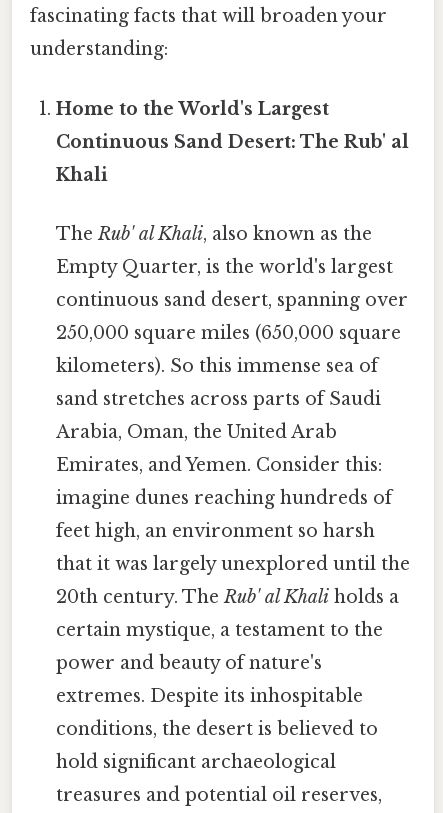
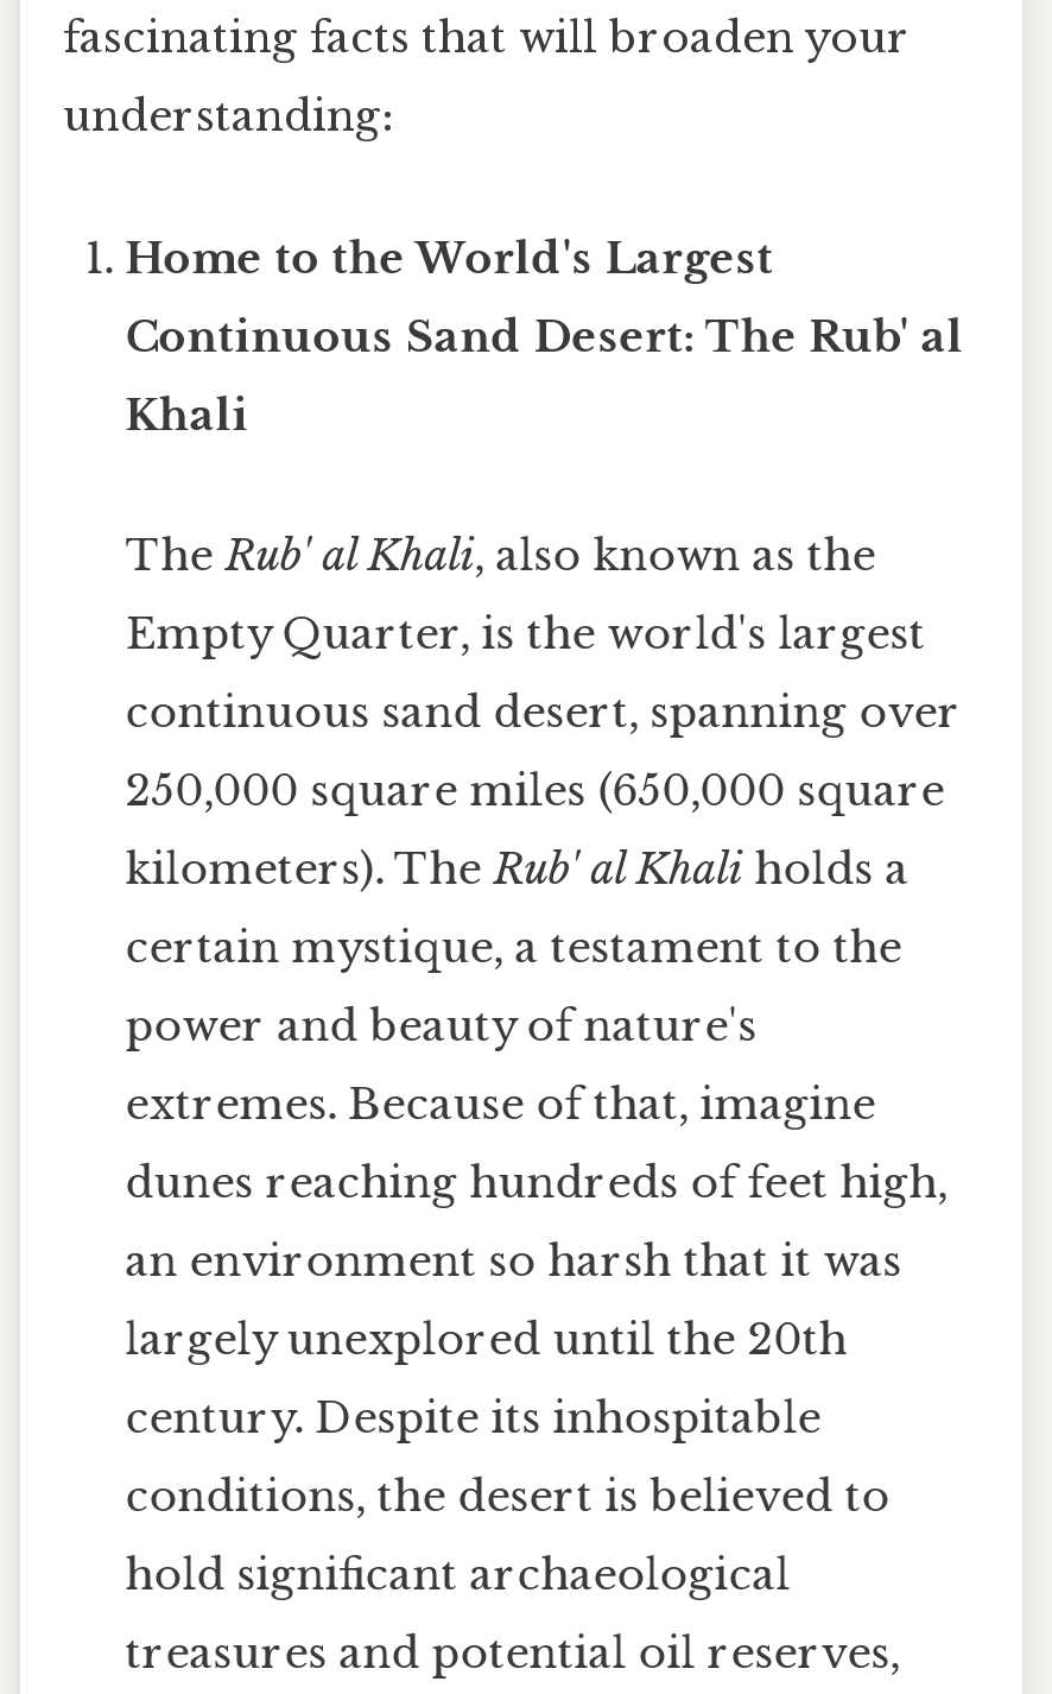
- kilometers). So this immense sea of
- sand stretches across parts of Saudi
- Arabia, Oman, the United Arab
- Emirates, and Yemen. Consider this:
- imagine dunes reaching hundreds of
- feet high, an environment so harsh
- that it was largely unexplored until the
- 20th century. The Rub' al Khali holds a
+ kilometers). The Rub' al Khali holds a

moved up: certain mystique, a testament to the | power and beauty of nature's

- extremes. Despite its inhospitable
+ extremes. Because of that, imagine
+ dunes reaching hundreds of feet high,
+ an environment so harsh that it was
+ largely unexplored until the 20th
+ century. Despite its inhospitable
